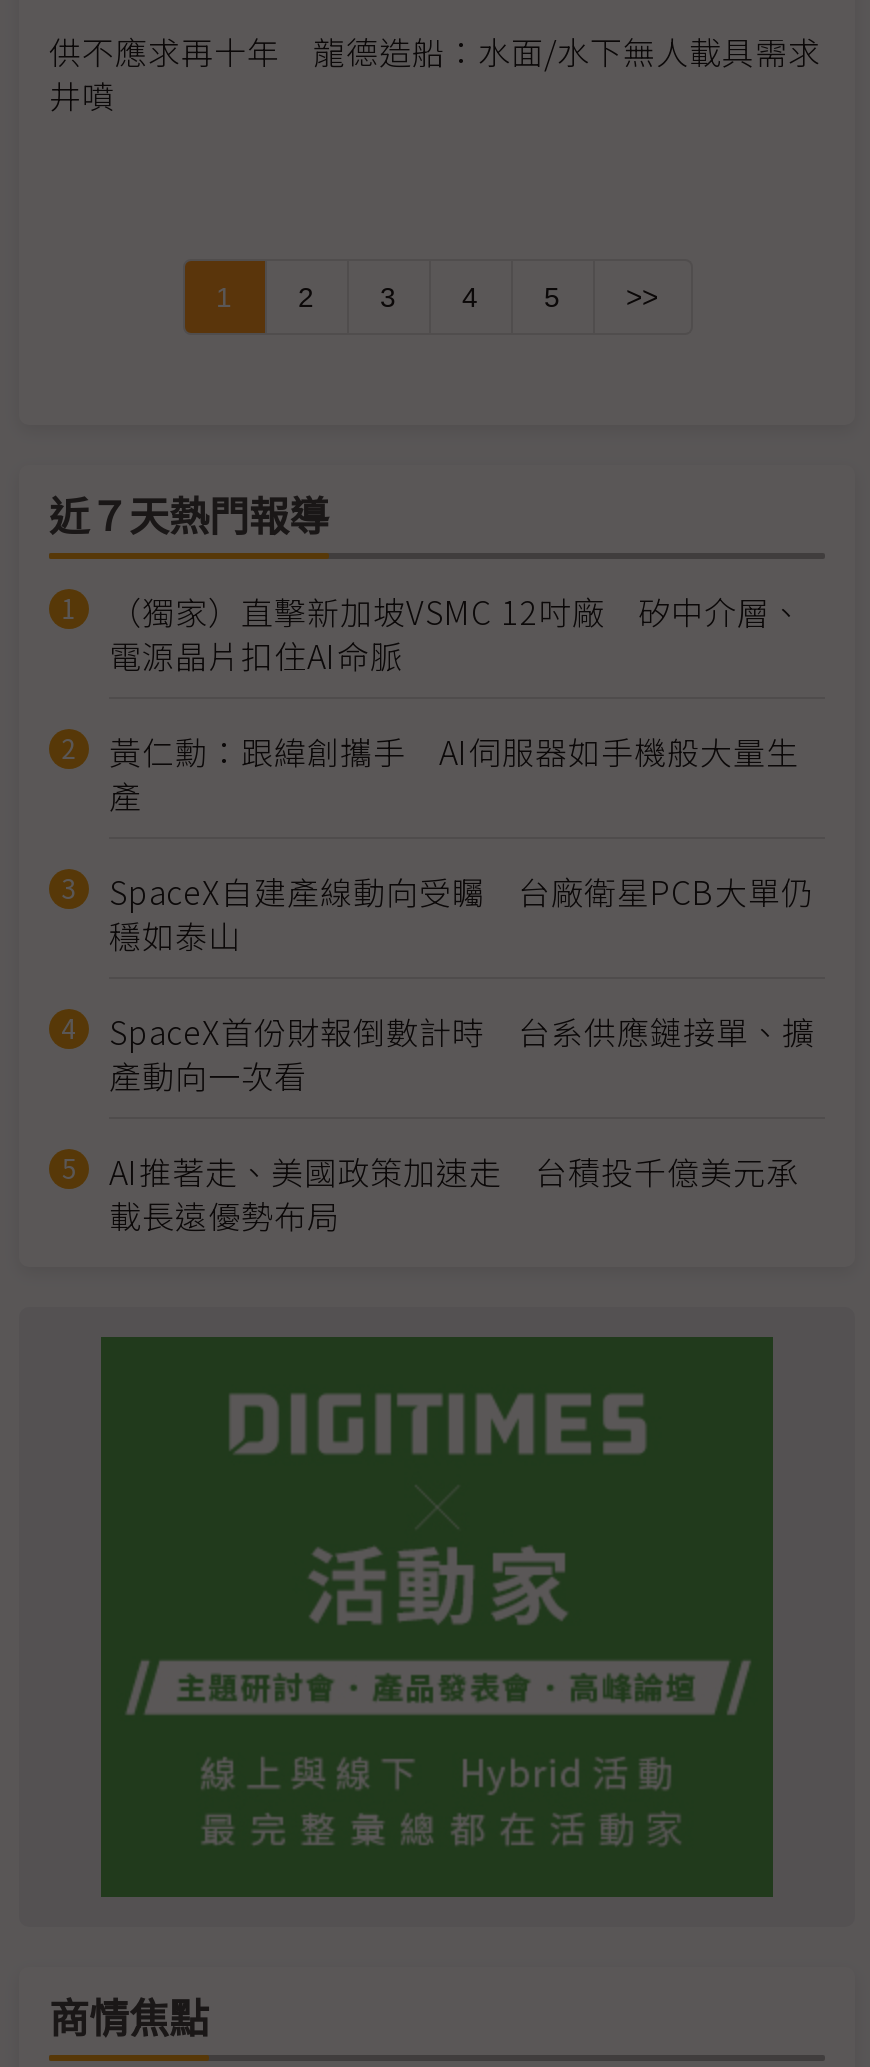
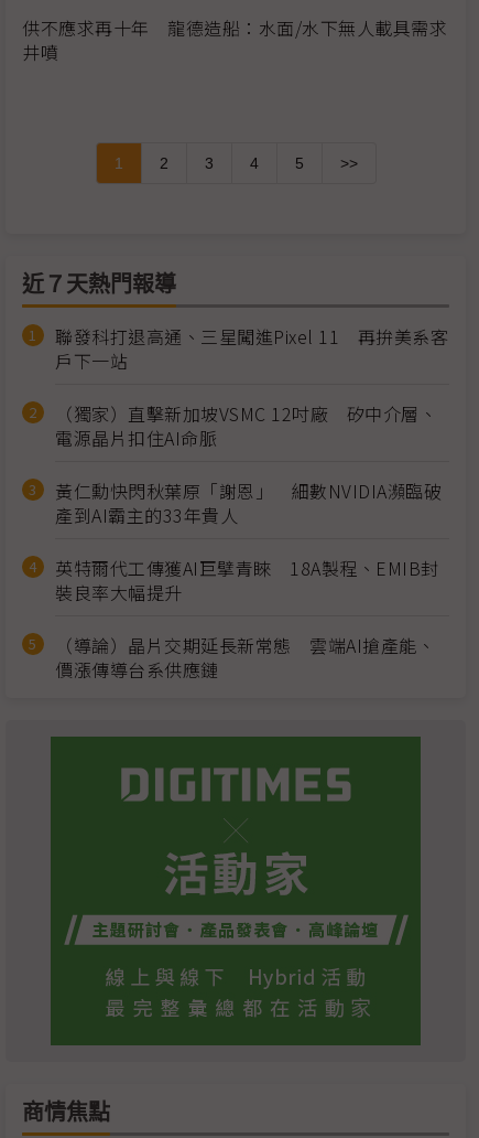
+ 聯發科打退高通、三星闖進Pixel 11 再拚美系客
+ 戶下一站

moved down: （獨家）直擊新加坡VSMC 12吋廠 矽中介層、 | 電源晶片扣住AI命脈

- 黃仁勳：跟緯創攜手 AI伺服器如手機般大量生
- 產
- SpaceX自建產線動向受矚 台廠衛星PCB大單仍
- 穩如泰山
- SpaceX首份財報倒數計時 台系供應鏈接單、擴
- 產動向一次看
- AI推著走、美國政策加速走 台積投千億美元承
- 載長遠優勢布局
+ 黃仁勳快閃秋葉原「謝恩」 細數NVIDIA瀕臨破
+ 產到AI霸主的33年貴人
+ 英特爾代工傳獲AI巨擘青睞 18A製程、EMIB封
+ 裝良率大幅提升
+ （導論）晶片交期延長新常態 雲端AI搶產能、
+ 價漲傳導台系供應鏈
